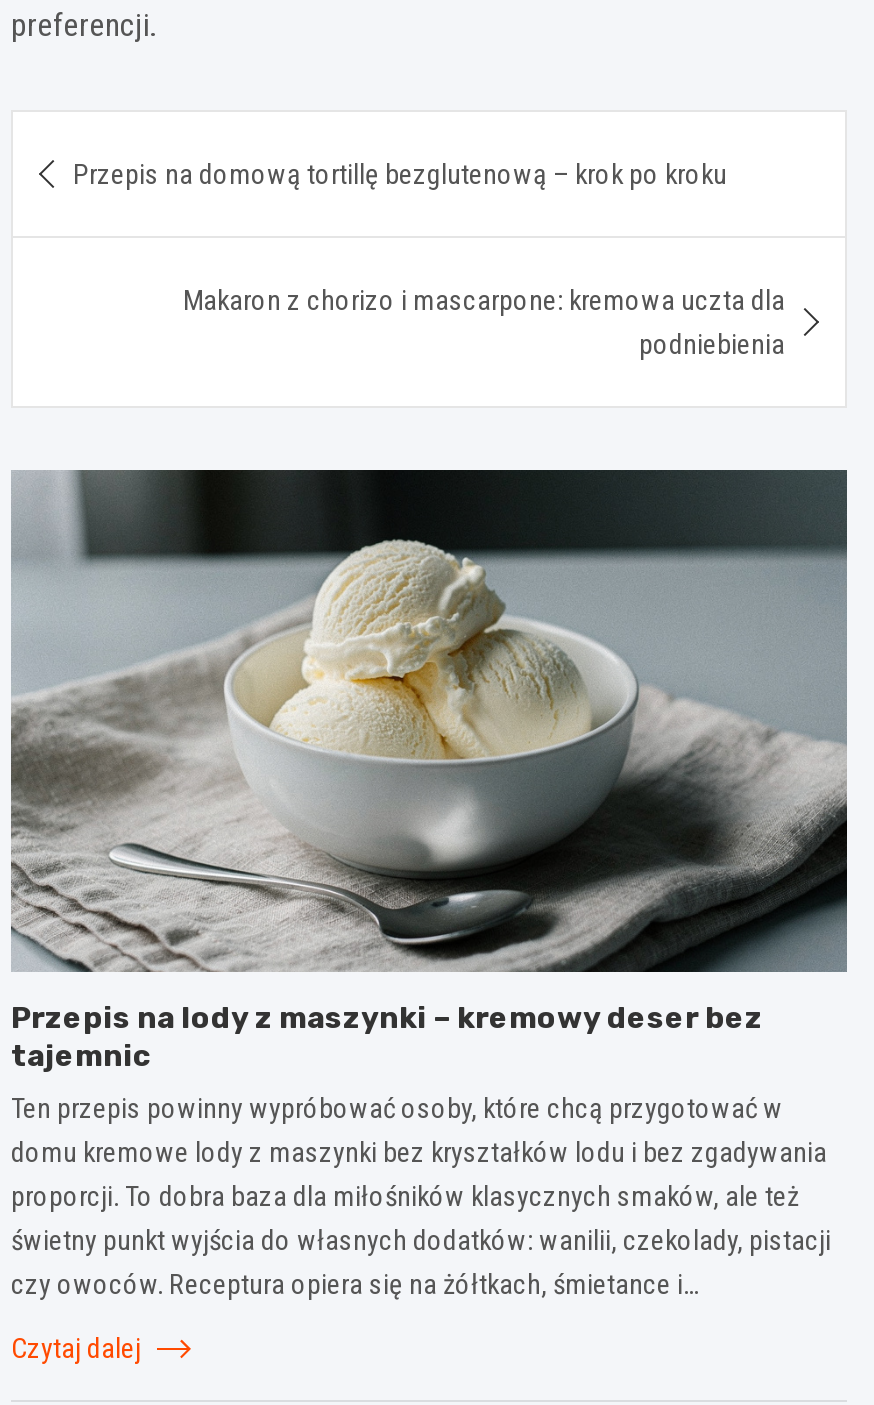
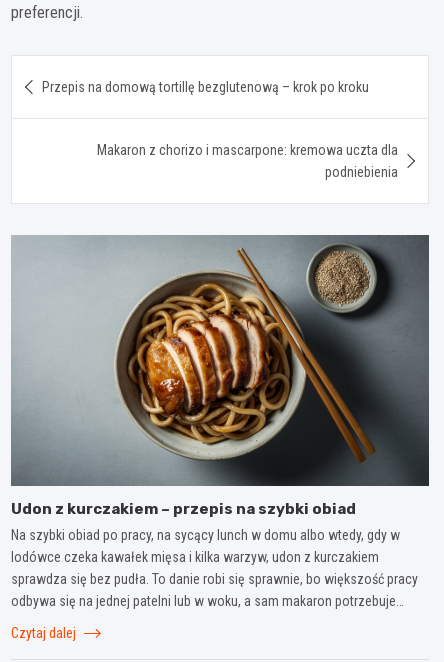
- [image]
- Przepis na lody z maszynki – kremowy deser bez
- tajemnic
+ [image]
+ Udon z kurczakiem – przepis na szybki obiad

- Ten przepis powinny wypróbować osoby, które chcą przygotować w
- domu kremowe lody z maszynki bez kryształków lodu i bez zgadywania
- proporcji. To dobra baza dla miłośników klasycznych smaków, ale też
- świetny punkt wyjścia do własnych dodatków: wanilii, czekolady, pistacji
- czy owoców. Receptura opiera się na żółtkach, śmietance i…
+ Na szybki obiad po pracy, na sycący lunch w domu albo wtedy, gdy w
+ lodówce czeka kawałek mięsa i kilka warzyw, udon z kurczakiem
+ sprawdza się bez pudła. To danie robi się sprawnie, bo większość pracy
+ odbywa się na jednej patelni lub w woku, a sam makaron potrzebuje…
